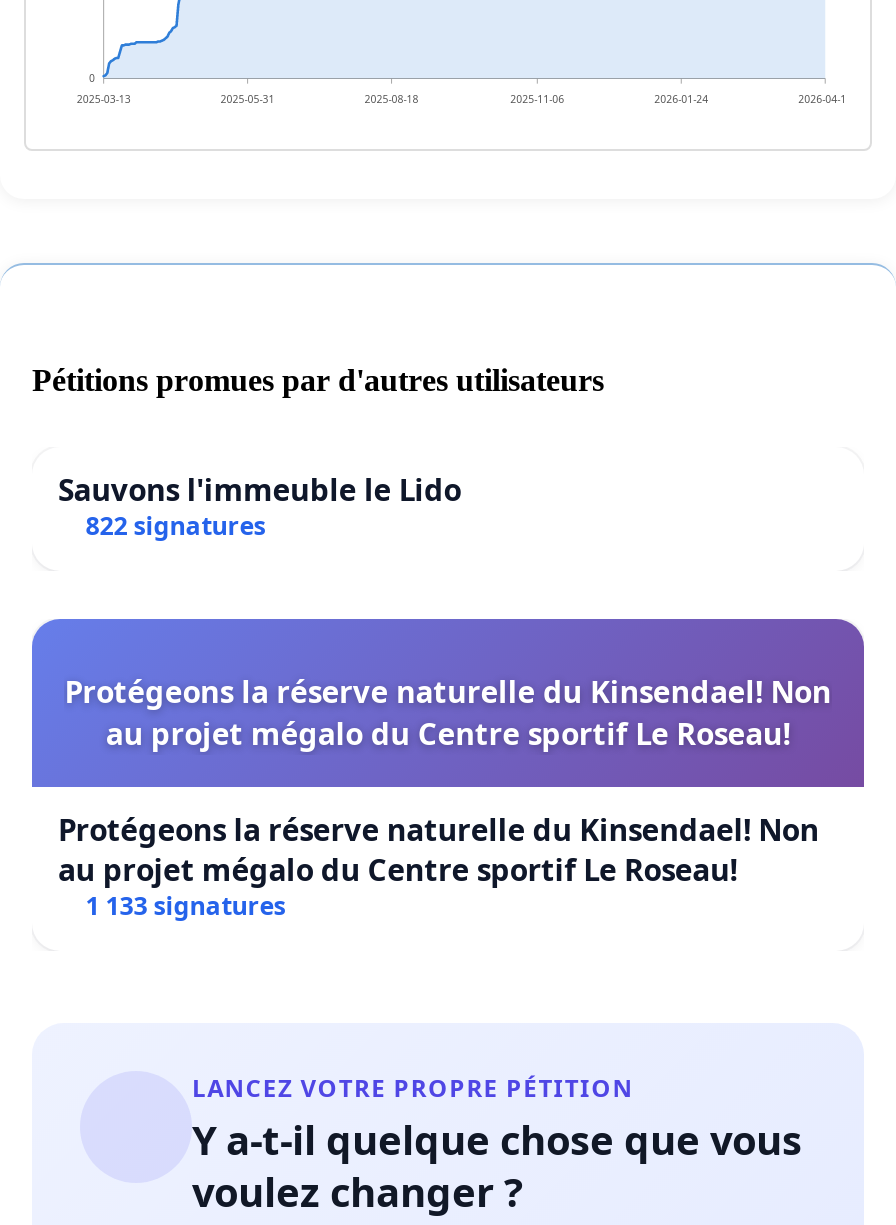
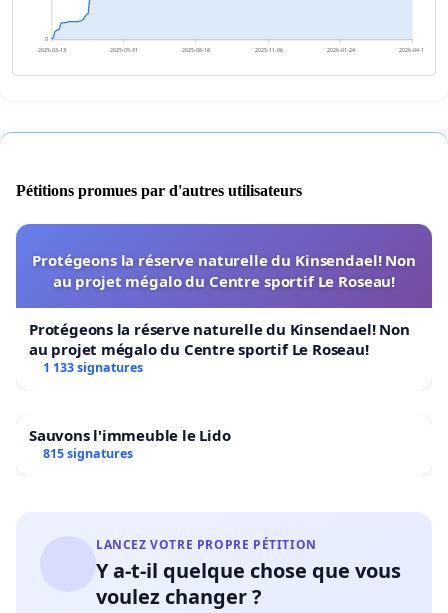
moved down: Sauvons l'immeuble le Lido

- 822 signatures

moved up: Protégeons la réserve naturelle du Kinsendael! Non | au projet mégalo du Centre sportif Le Roseau! | Protégeons la réserve naturelle du Kinsendael! Non | au projet mégalo du Centre sportif Le Roseau! | 1 133 signatures

+ 815 signatures
